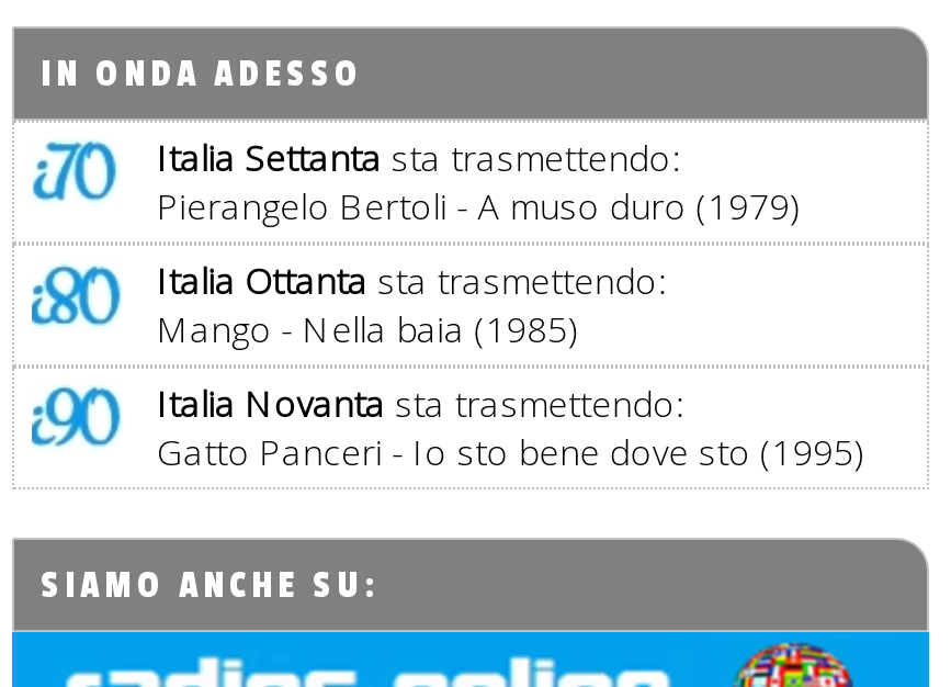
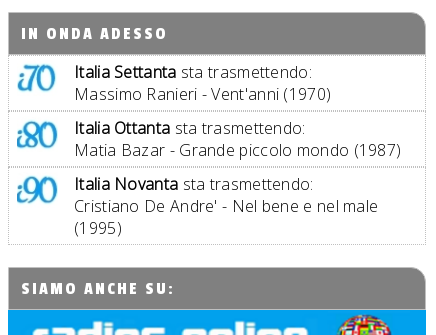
- Pierangelo Bertoli - A muso duro (1979)
+ Massimo Ranieri - Vent'anni (1970)

- Mango - Nella baia (1985)
+ Matia Bazar - Grande piccolo mondo (1987)

- Gatto Panceri - Io sto bene dove sto (1995)
+ Cristiano De Andre' - Nel bene e nel male
+ (1995)
